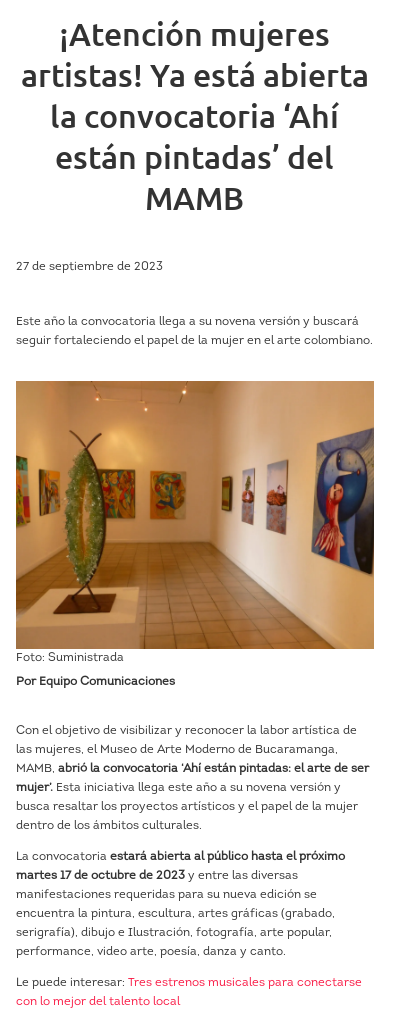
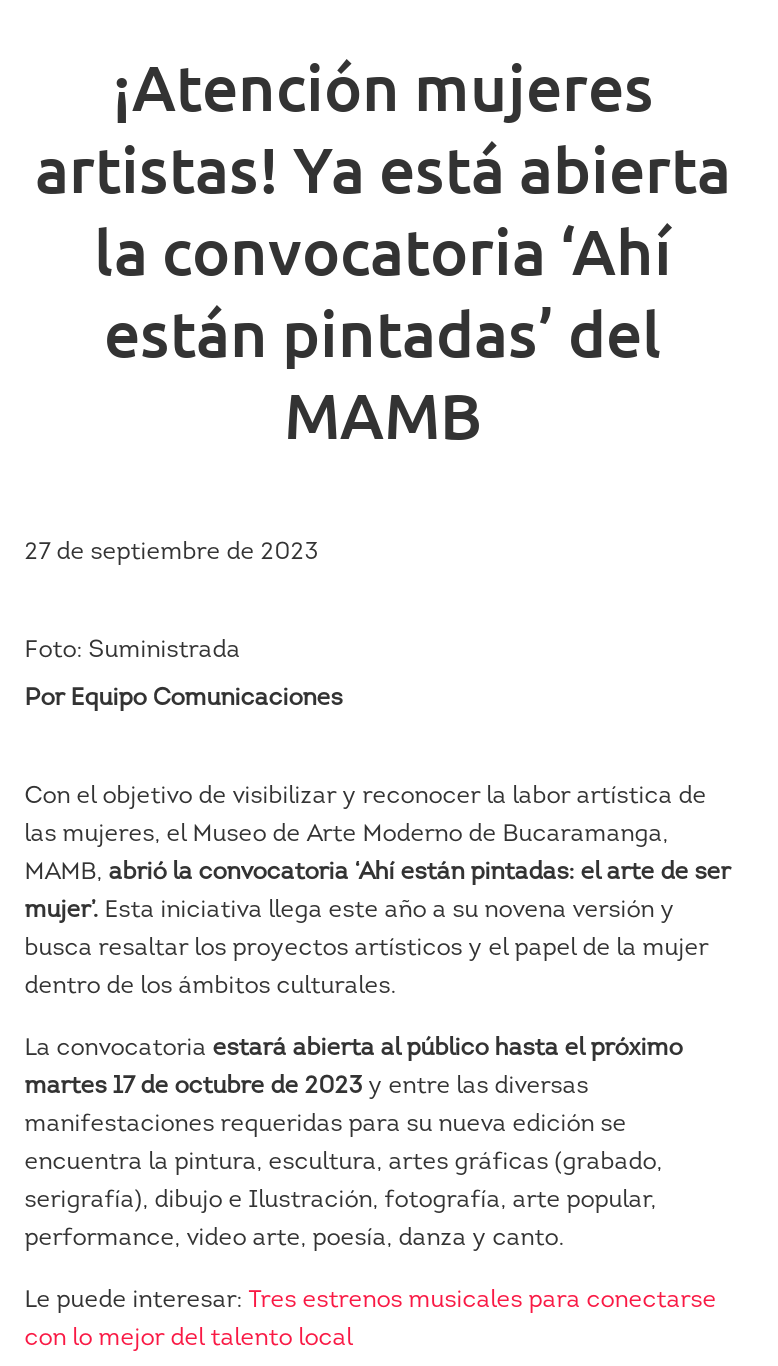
- Este año la convocatoria llega a su novena versión y buscará
- seguir fortaleciendo el papel de la mujer en el arte colombiano.

- [image]
